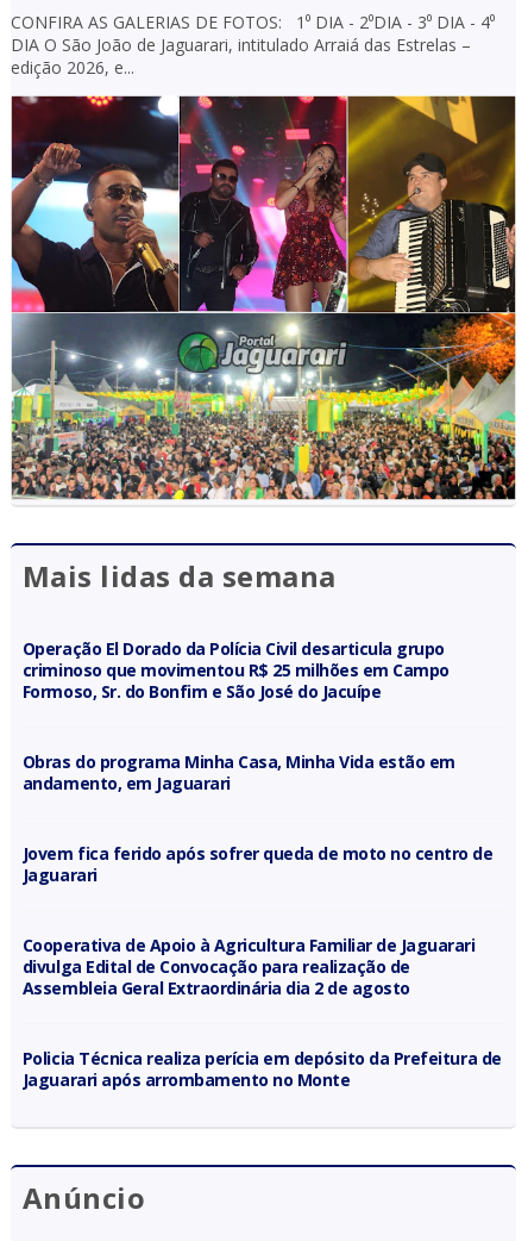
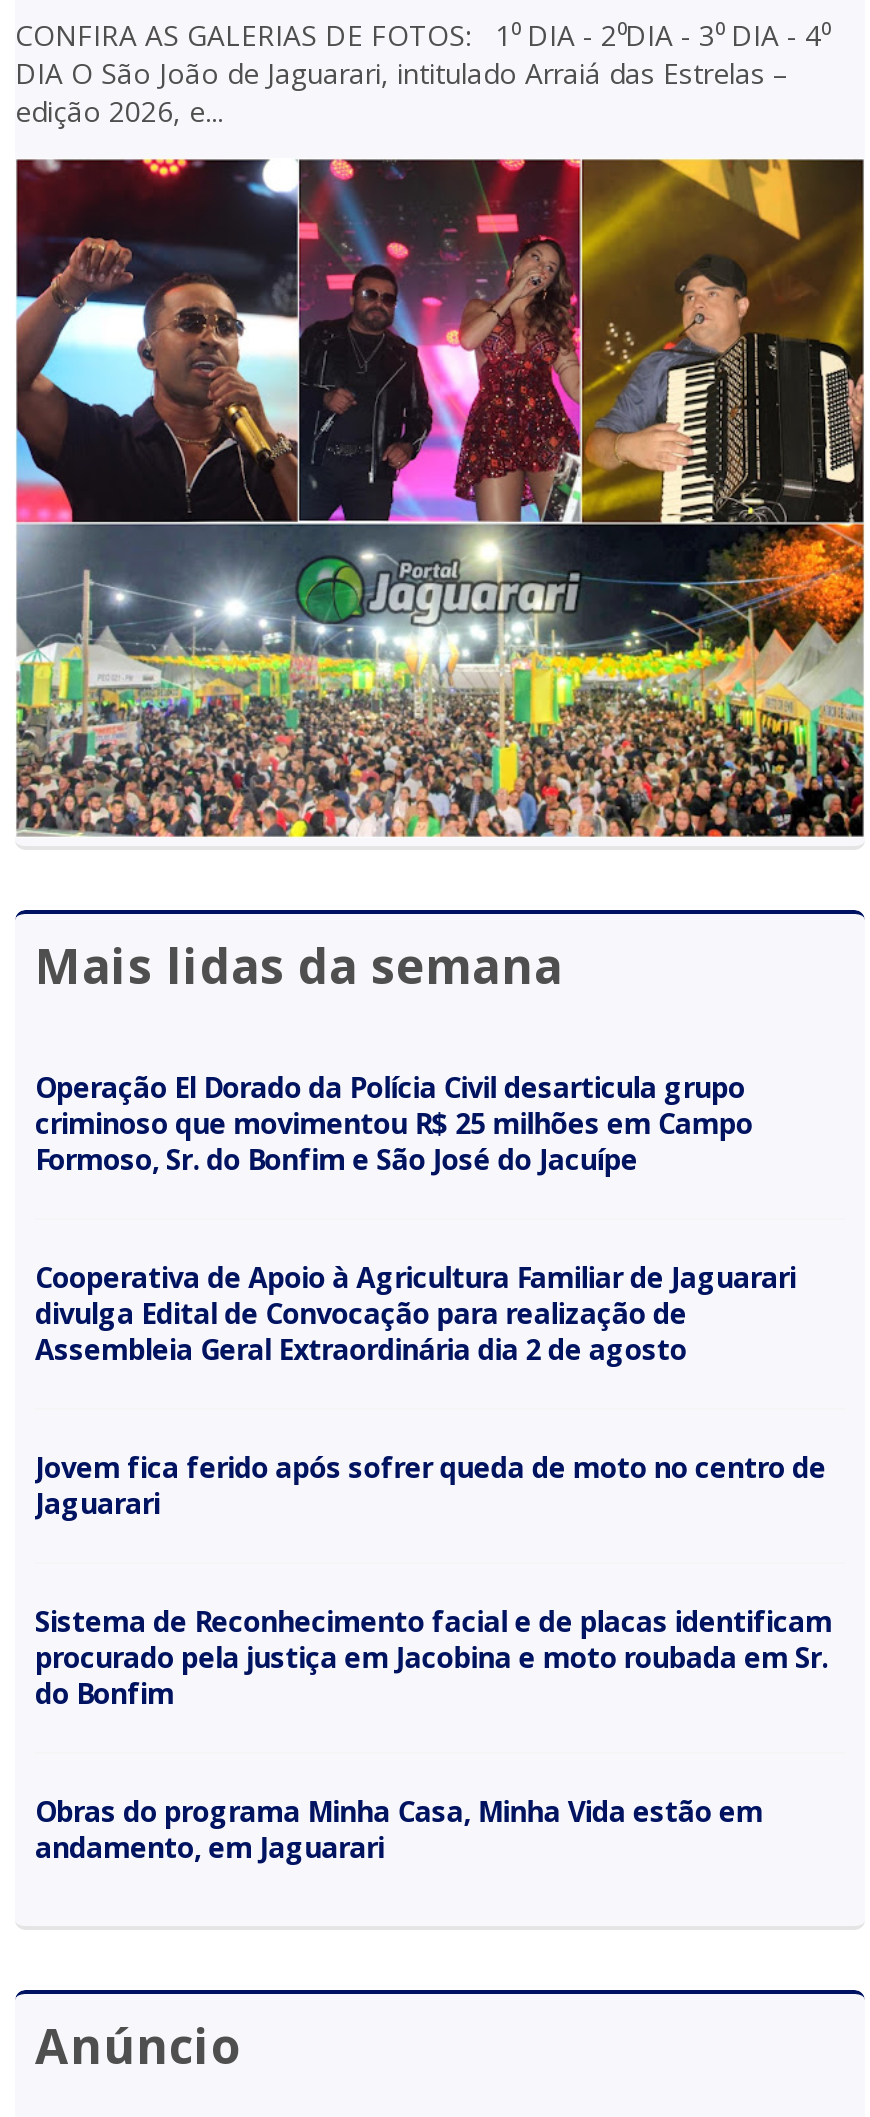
moved down: Obras do programa Minha Casa, Minha Vida estão em | andamento, em Jaguarari | Jovem fica ferido após sofrer queda de moto no centro de | Jaguarari

moved up: Cooperativa de Apoio à Agricultura Familiar de Jaguarari | divulga Edital de Convocação para realização de | Assembleia Geral Extraordinária dia 2 de agosto

- Policia Técnica realiza perícia em depósito da Prefeitura de
- Jaguarari após arrombamento no Monte
+ Sistema de Reconhecimento facial e de placas identificam
+ procurado pela justiça em Jacobina e moto roubada em Sr.
+ do Bonfim
